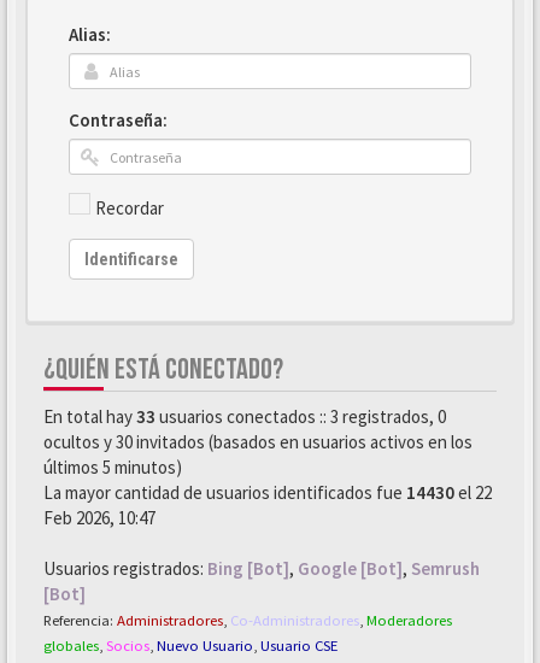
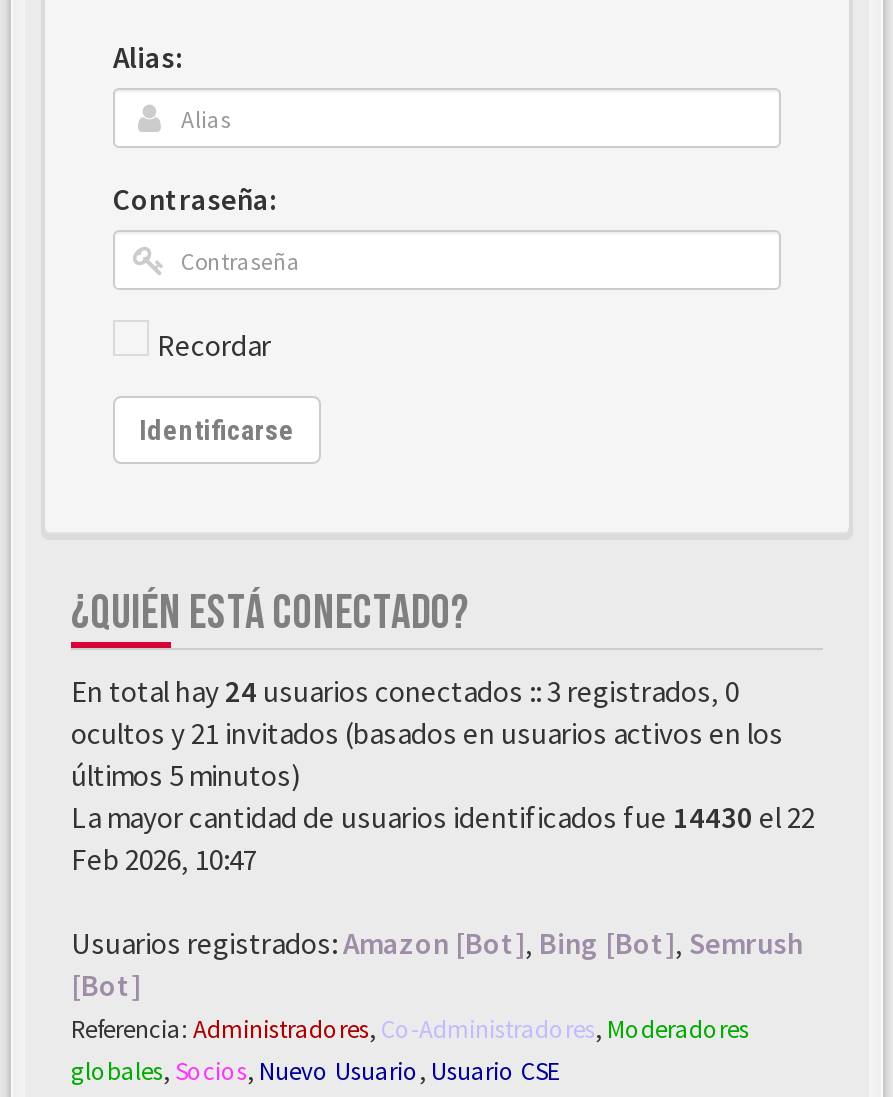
- En total hay 33 usuarios conectados :: 3 registrados, 0
+ En total hay 24 usuarios conectados :: 3 registrados, 0

- ocultos y 30 invitados (basados en usuarios activos en los
+ ocultos y 21 invitados (basados en usuarios activos en los

- Usuarios registrados: Bing [Bot], Google [Bot], Semrush
+ Usuarios registrados: Amazon [Bot], Bing [Bot], Semrush
